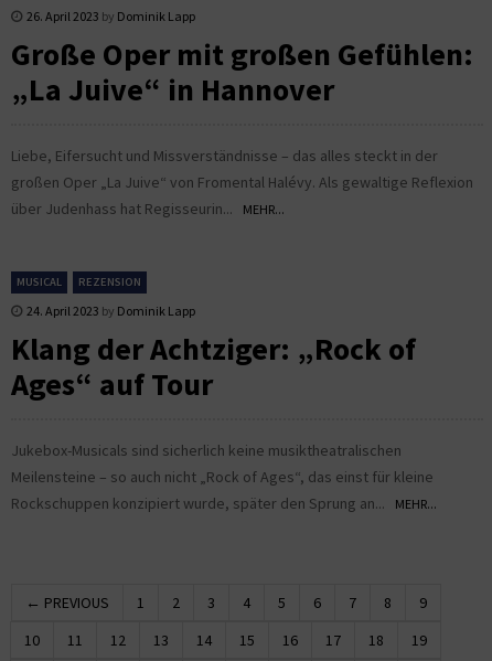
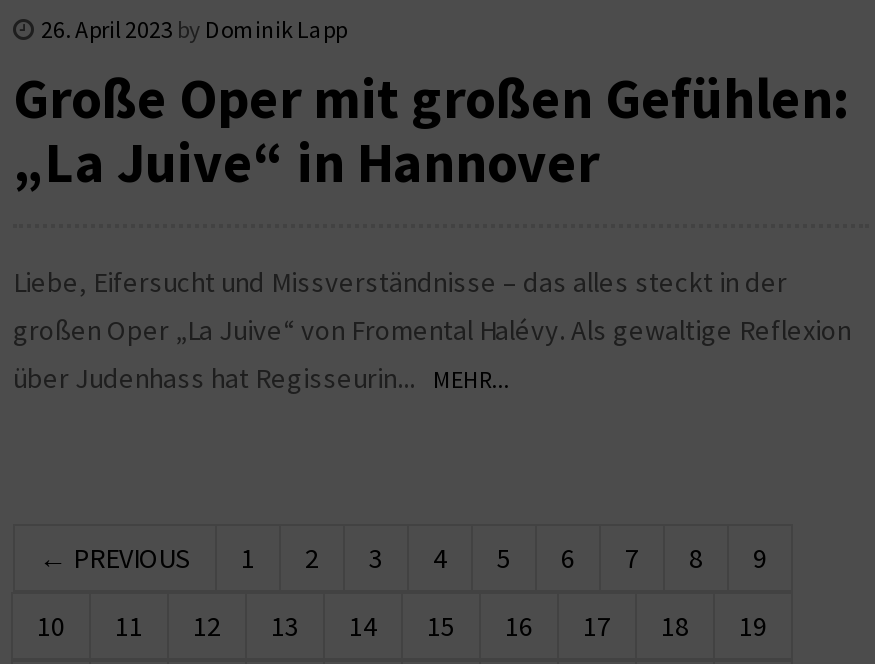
- MUSICAL
- REZENSION
- 24. April 2023 by Dominik Lapp
- Klang der Achtziger: „Rock of
- Ages“ auf Tour
- Jukebox-Musicals sind sicherlich keine musiktheatralischen
- Meilensteine – so auch nicht „Rock of Ages“, das einst für kleine
- Rockschuppen konzipiert wurde, später den Sprung an... MEHR...
